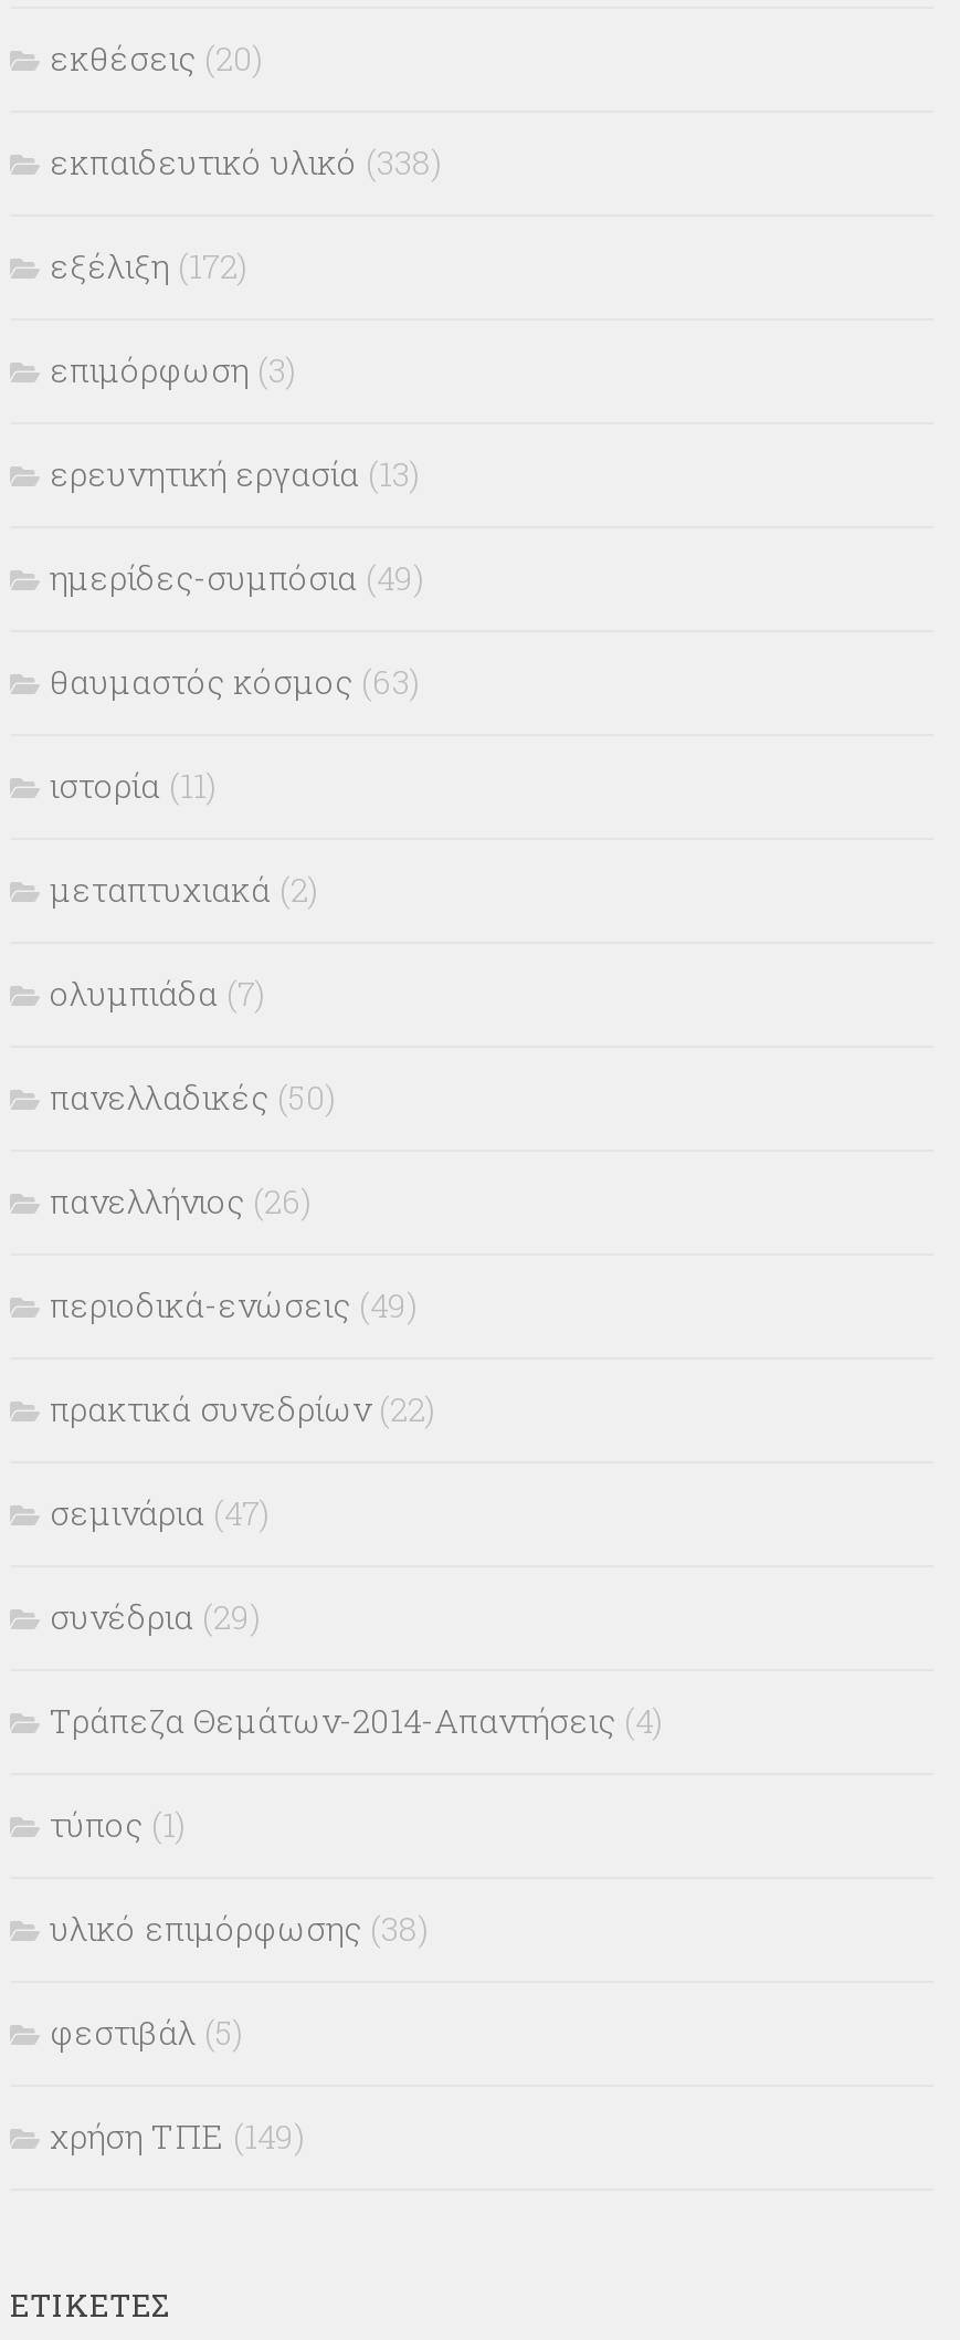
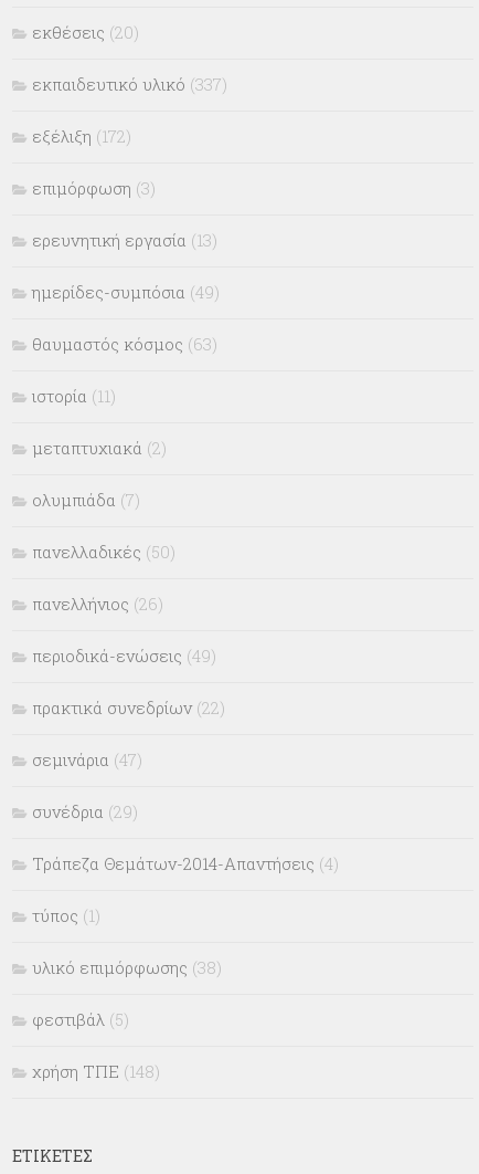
- εκπαιδευτικό υλικό (338)
+ εκπαιδευτικό υλικό (337)

- χρήση ΤΠΕ (149)
+ χρήση ΤΠΕ (148)
